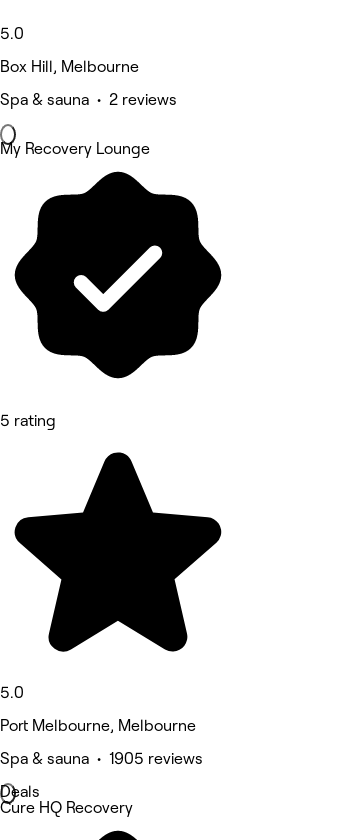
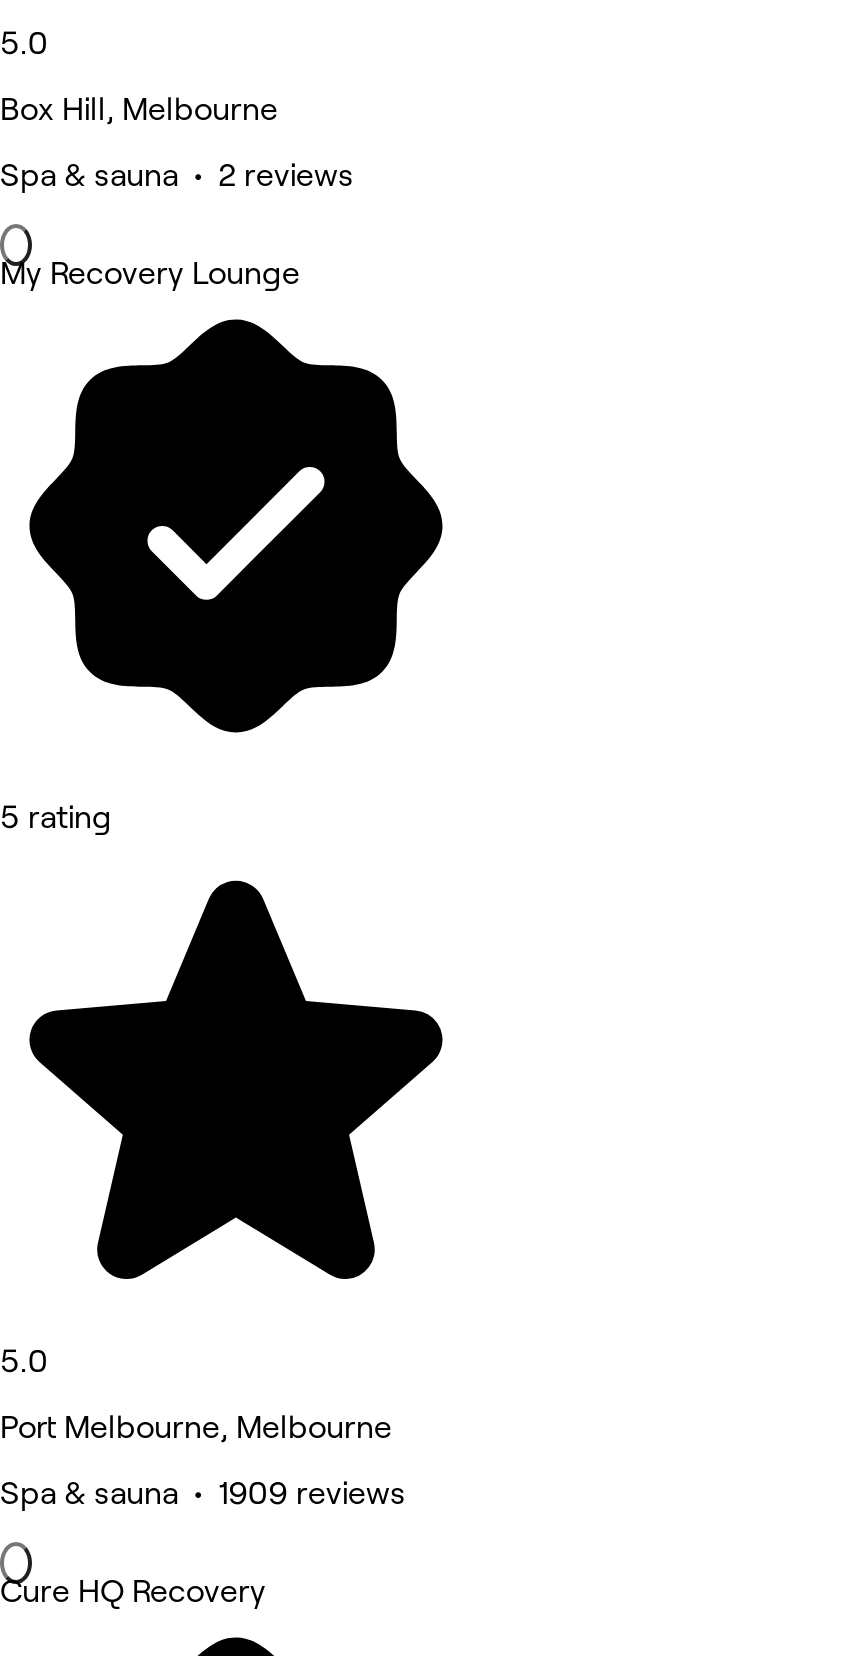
- Spa & sauna • 1905 reviews
- Deals
+ Spa & sauna • 1909 reviews
